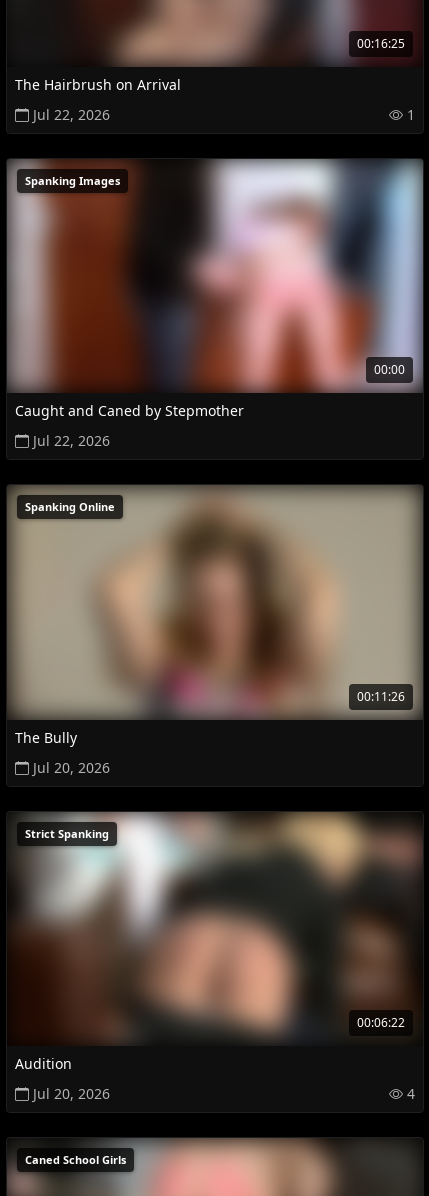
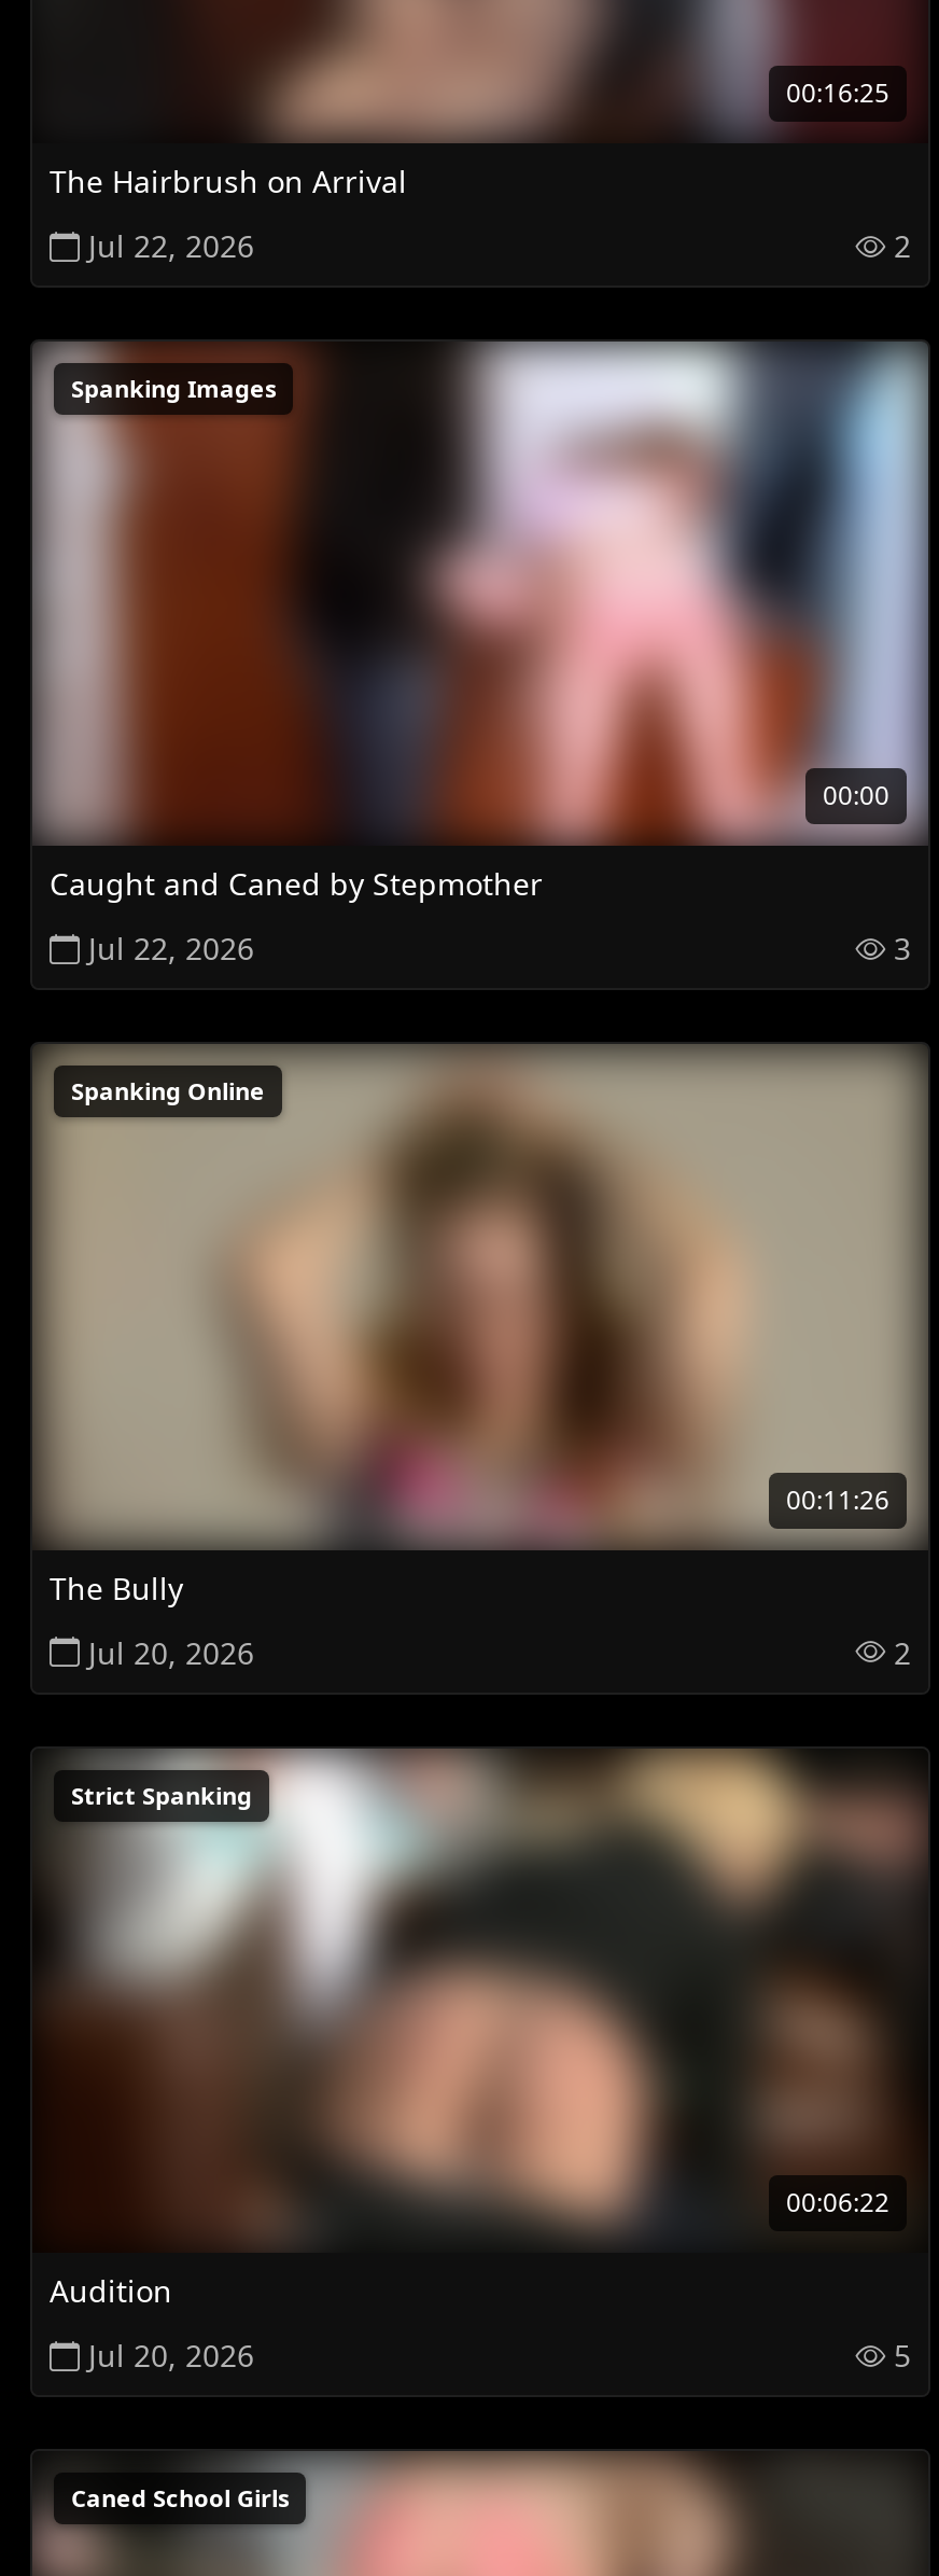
- 1
+ 2

+ 3

+ 2

- 4
+ 5
